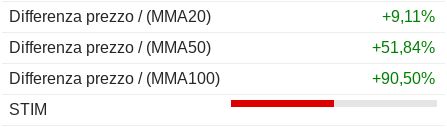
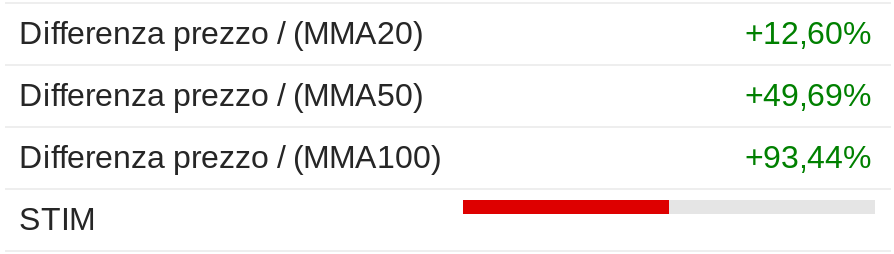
- +9,11%
+ +12,60%

- +51,84%
+ +49,69%

- +90,50%
+ +93,44%
